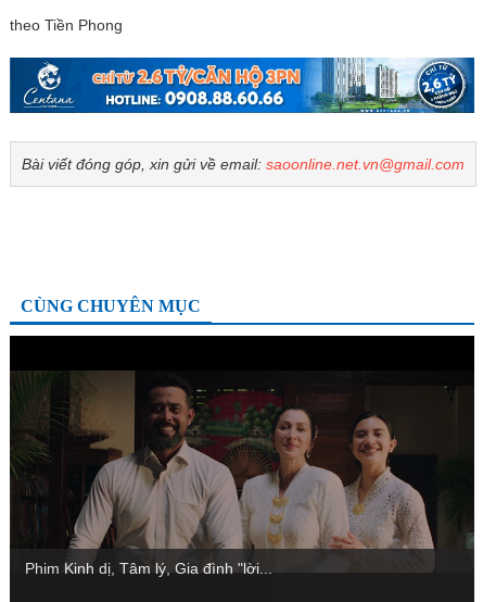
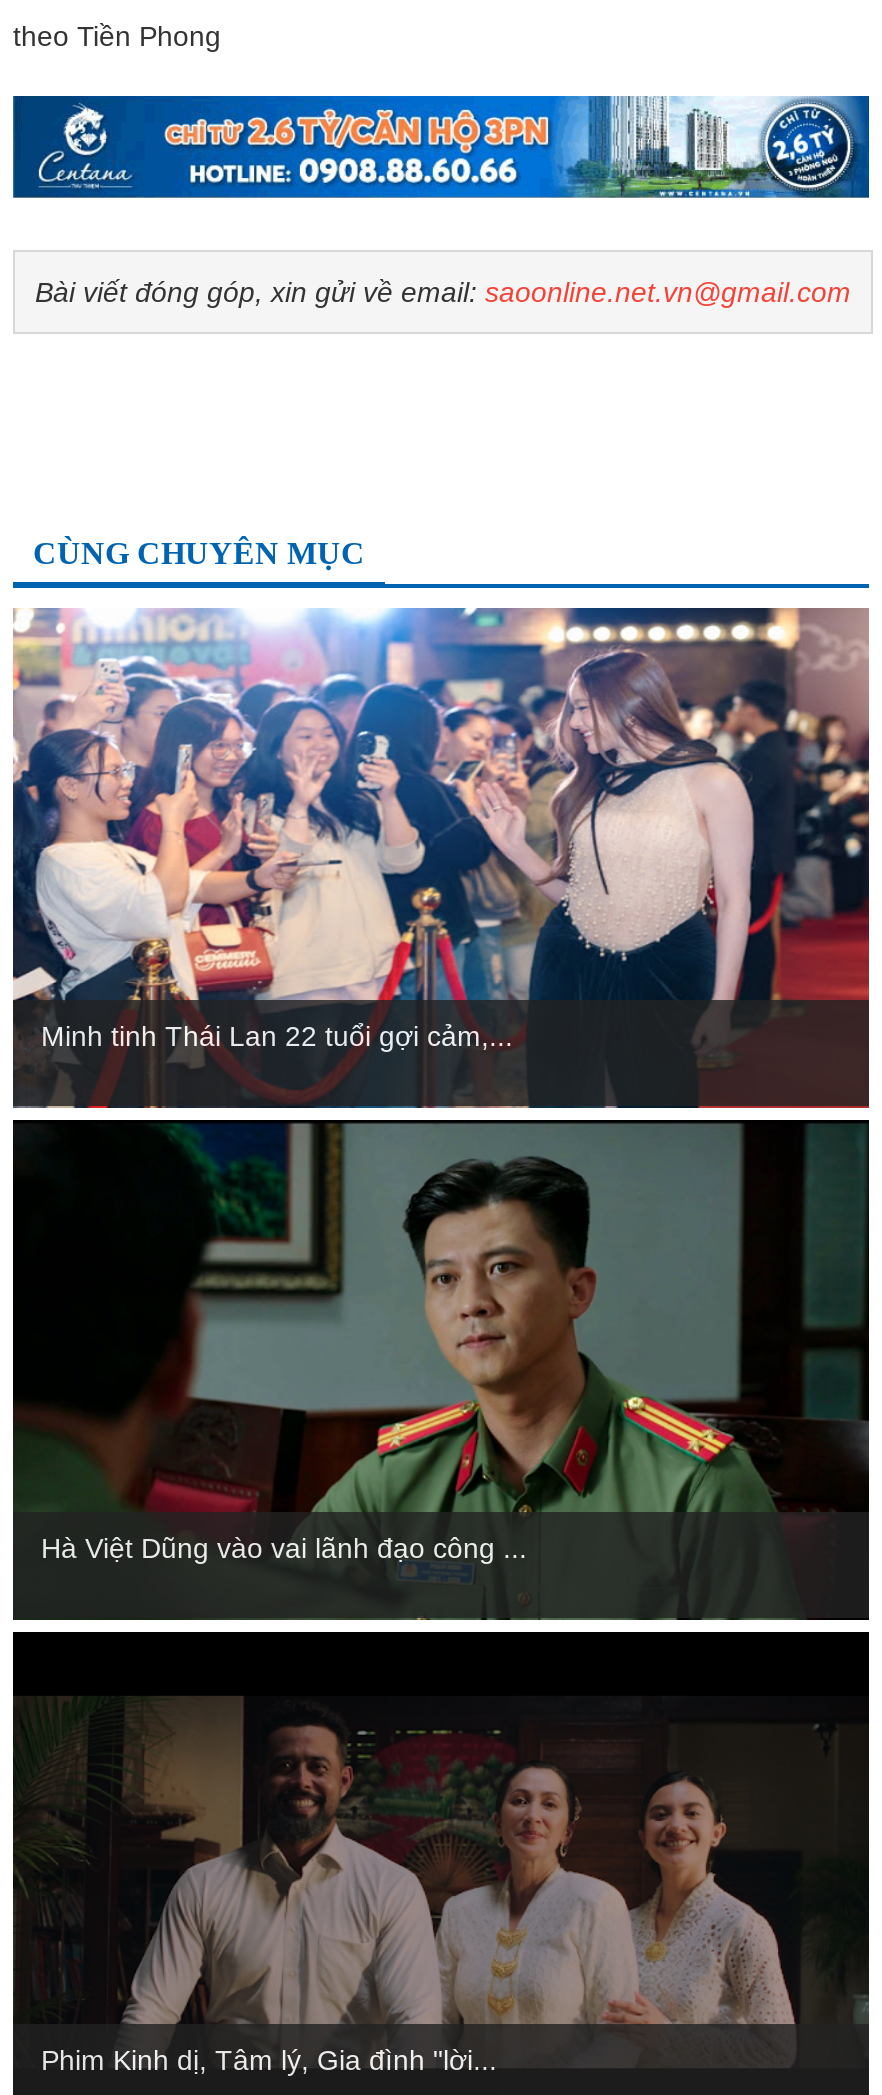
+ [image]
+ Minh tinh Thái Lan 22 tuổi gợi cảm,...

+ [image]
+ Hà Việt Dũng vào vai lãnh đạo công ...
